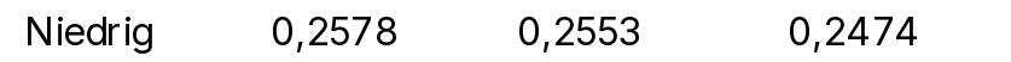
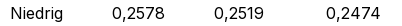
- 0,2553
+ 0,2519
